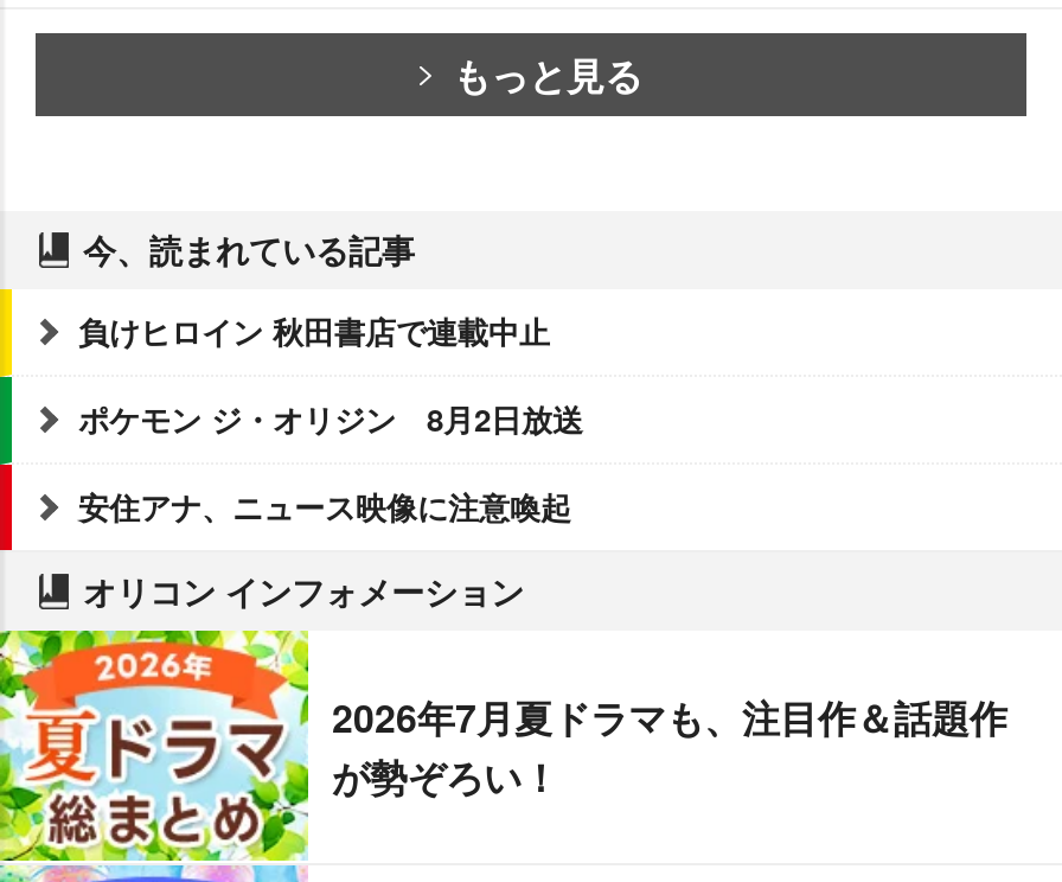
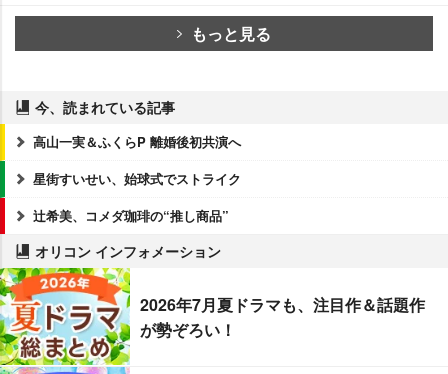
- 負けヒロイン 秋田書店で連載中止
+ 高山一実＆ふくらP 離婚後初共演へ

- ポケモン ジ・オリジン 8月2日放送
+ 星街すいせい、始球式でストライク

- 安住アナ、ニュース映像に注意喚起
+ 辻希美、コメダ珈琲の“推し商品”
